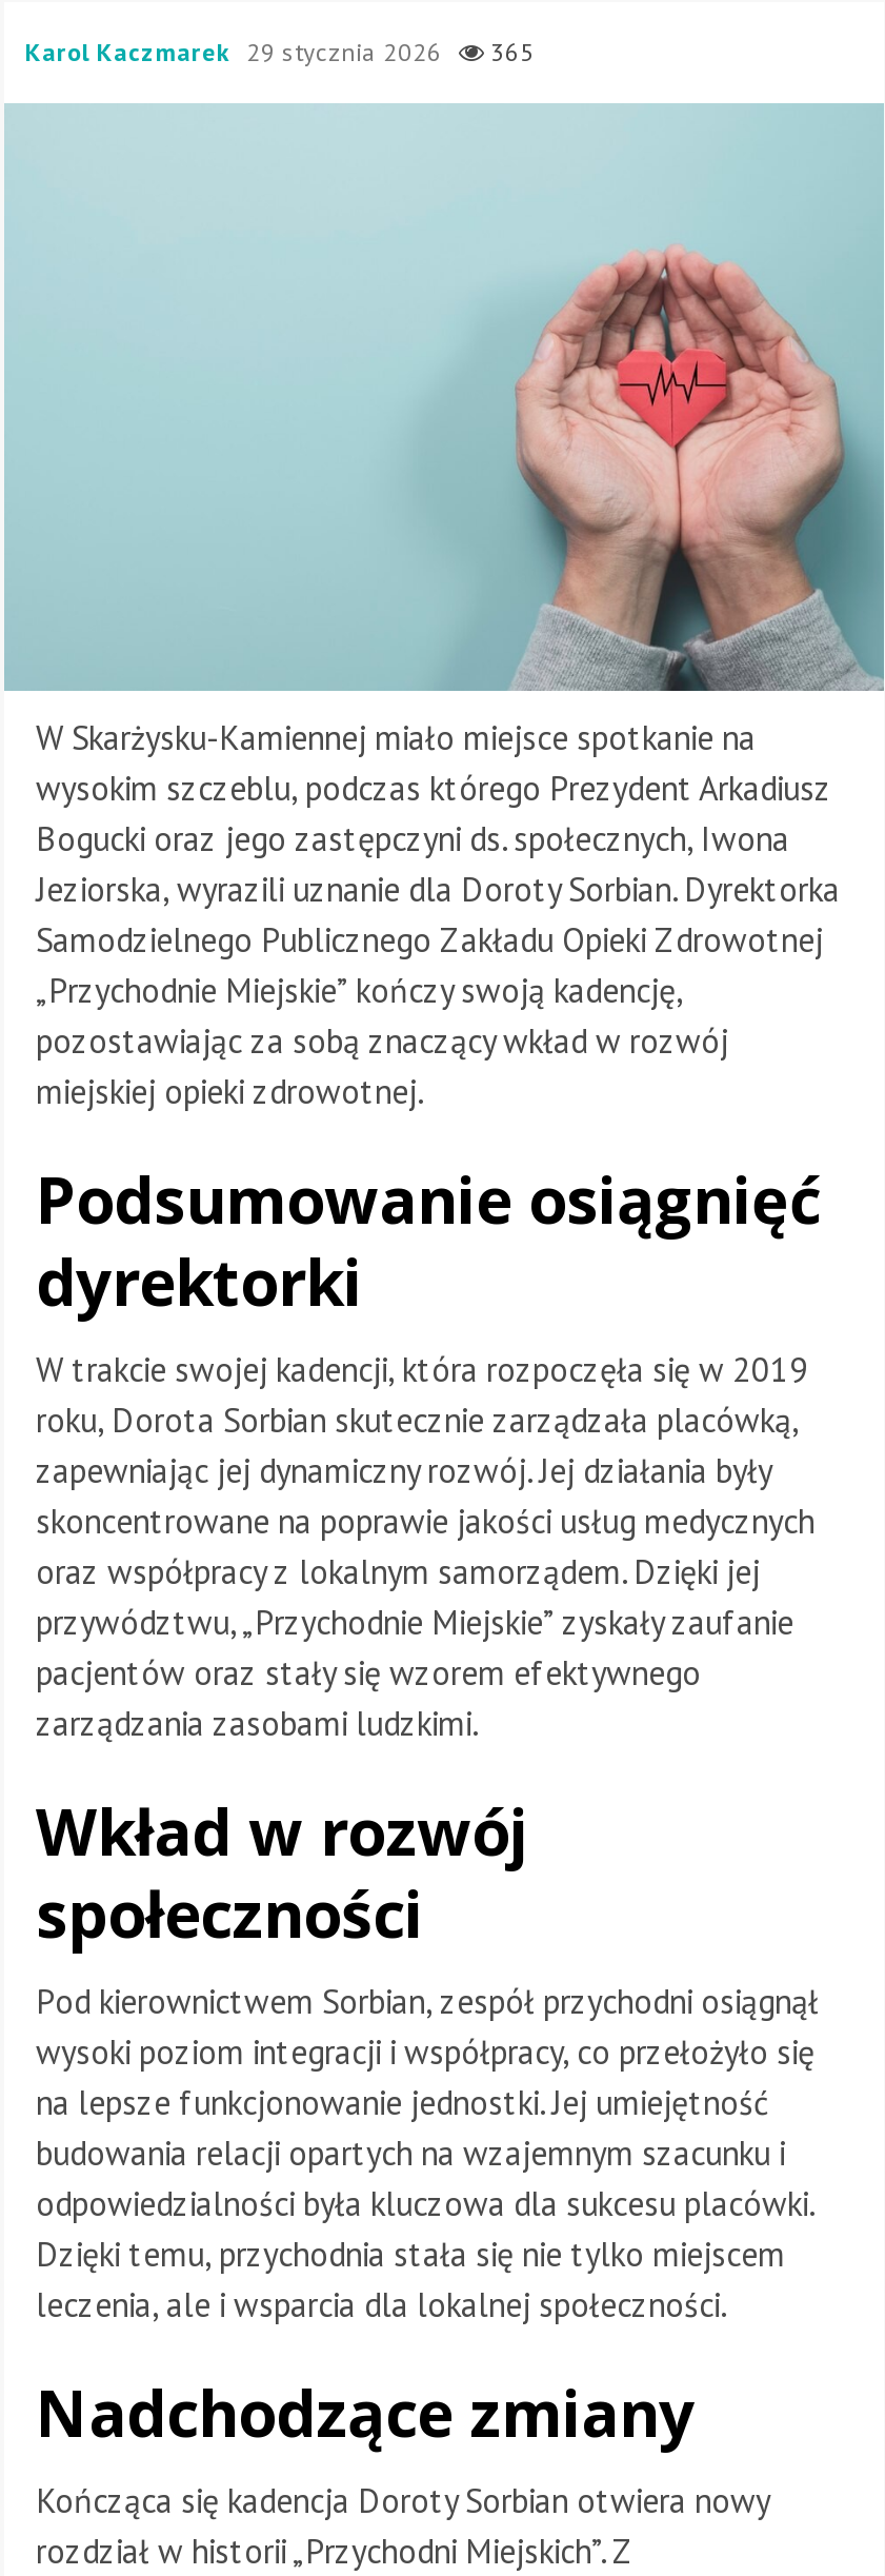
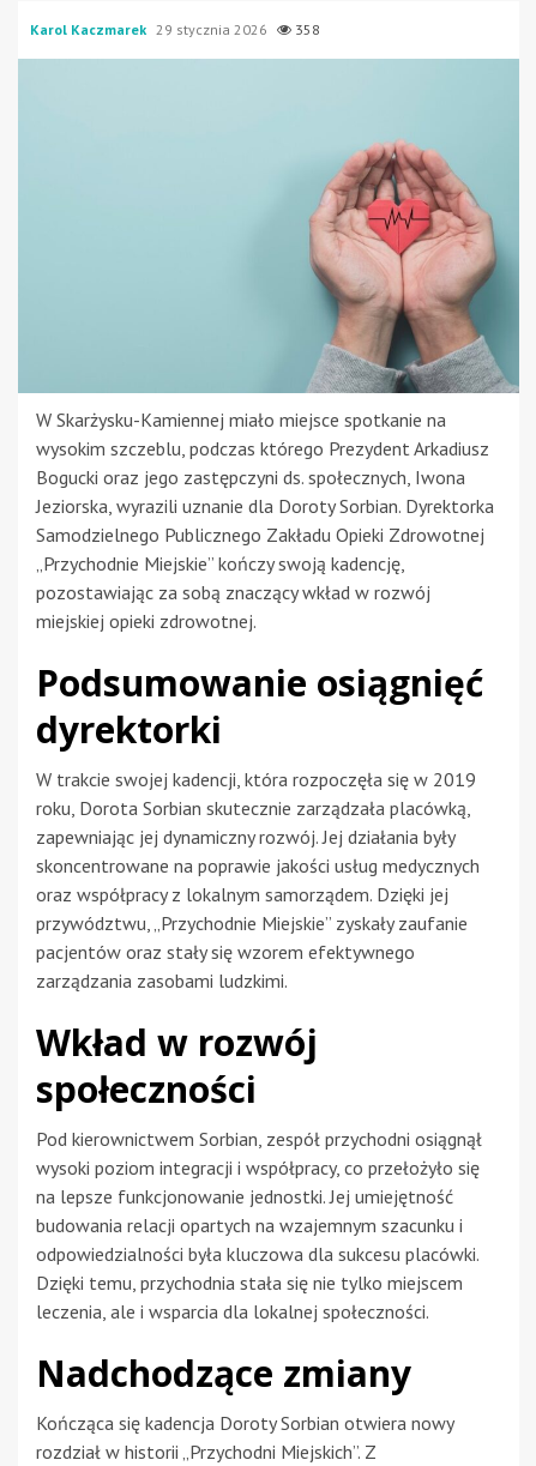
- Karol Kaczmarek 29 stycznia 2026 365
+ Karol Kaczmarek 29 stycznia 2026 358
